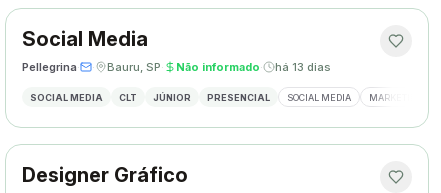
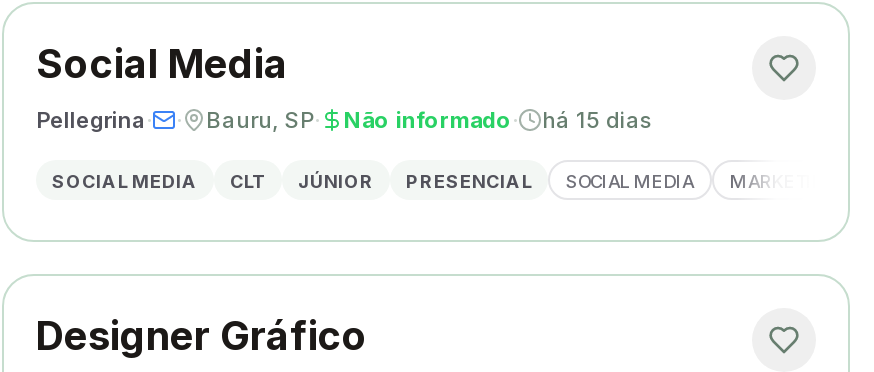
- há 13 dias
+ há 15 dias
